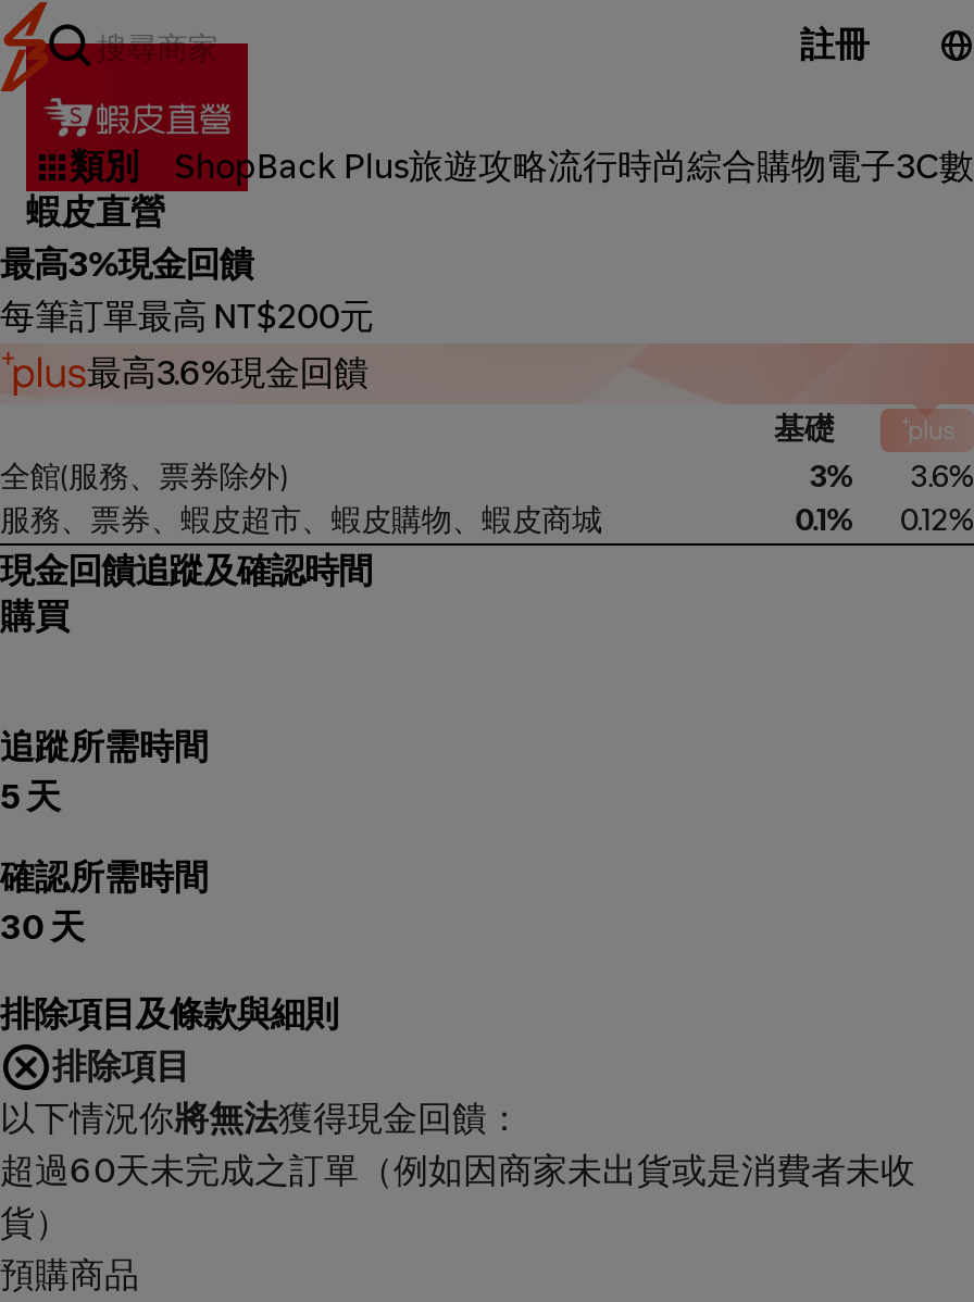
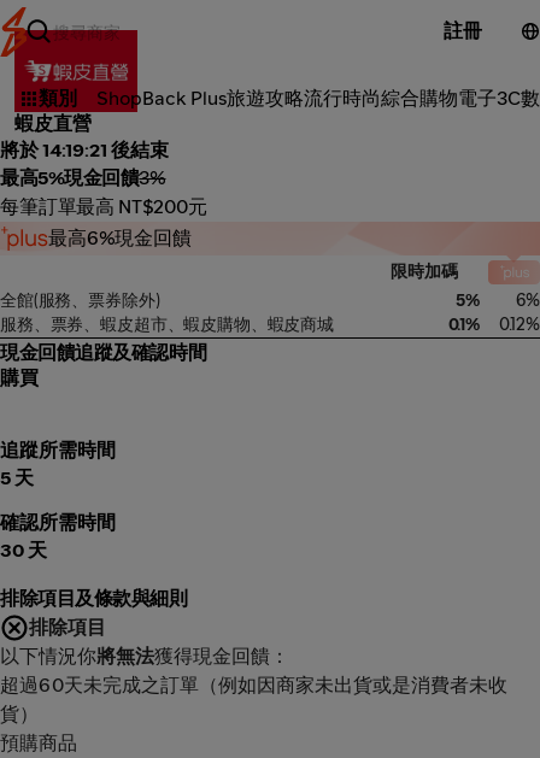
- 最高3%現金回饋
+ 將於 14:19:21 後結束
+ 最高5%現金回饋3%

- 最高3.6%現金回饋
- 基礎
+ 最高6%現金回饋
+ 限時加碼

- 3%
+ 5%

- 3.6%
+ 6%
